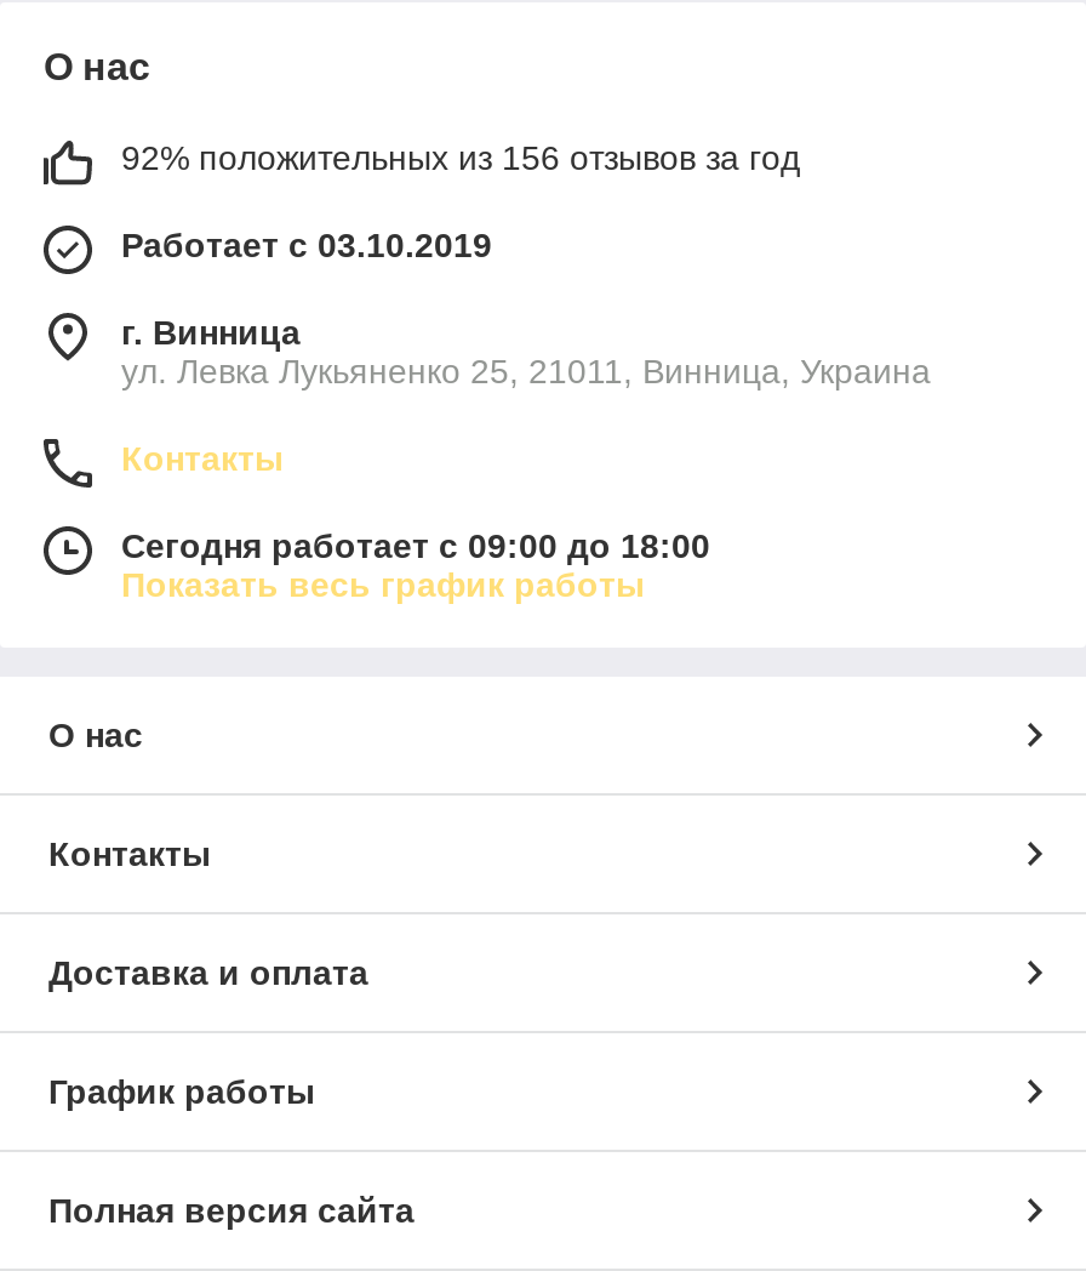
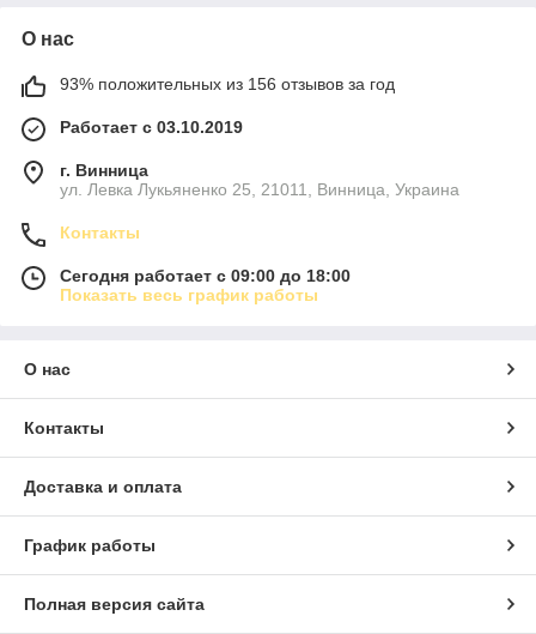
- 92% положительных из 156 отзывов за год
+ 93% положительных из 156 отзывов за год
